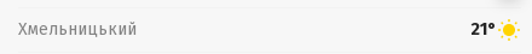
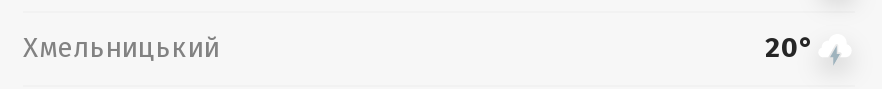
- 21°
+ 20°
